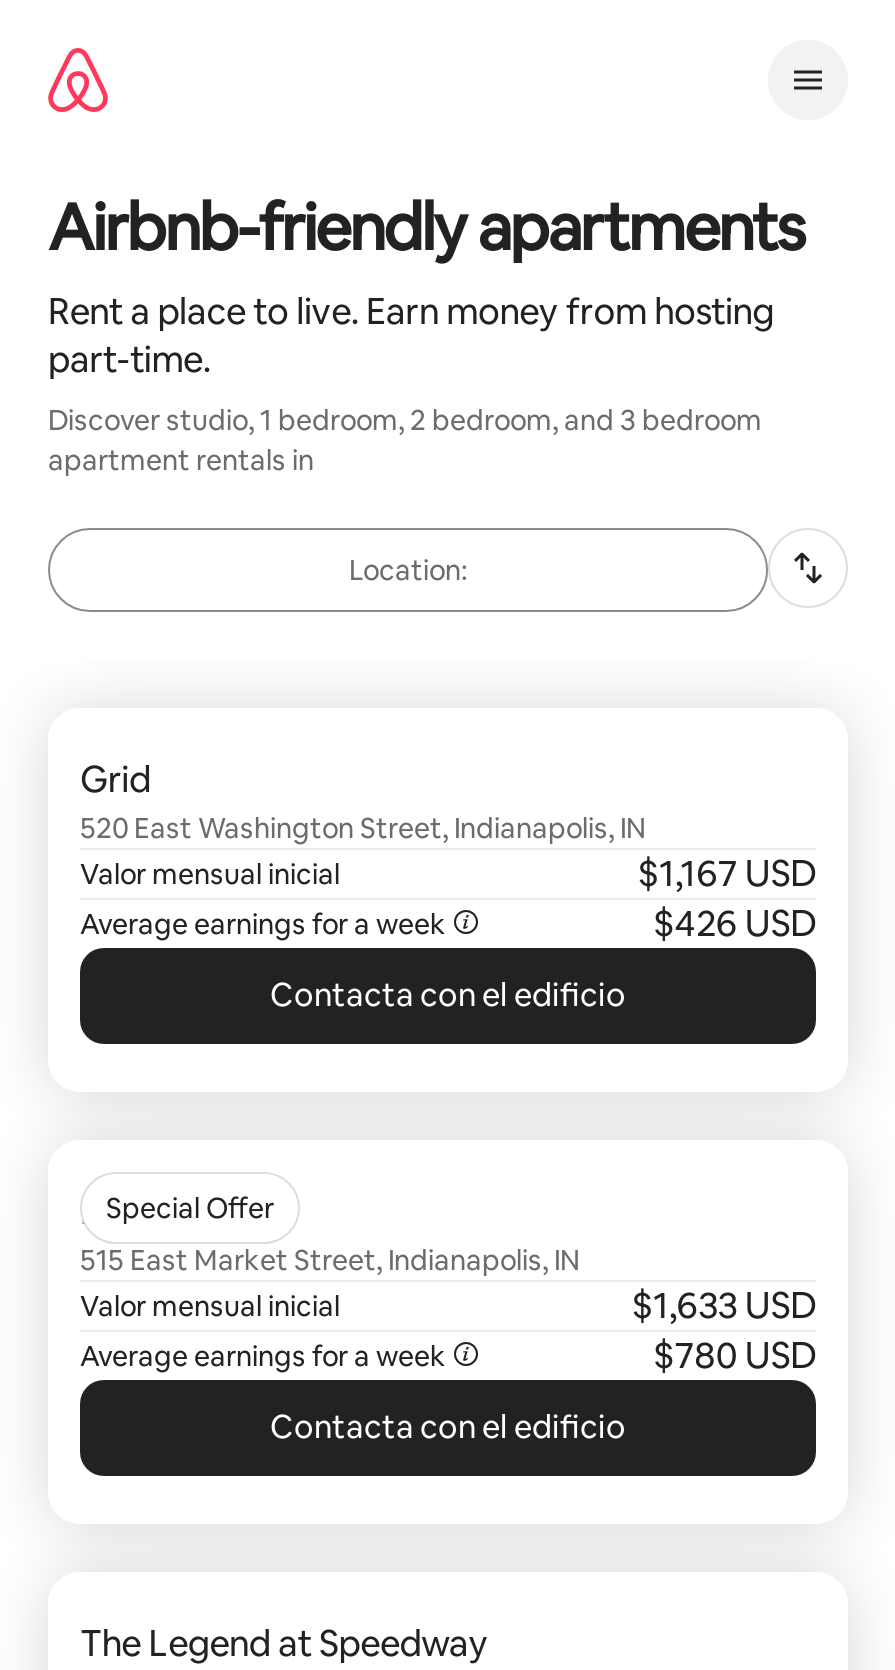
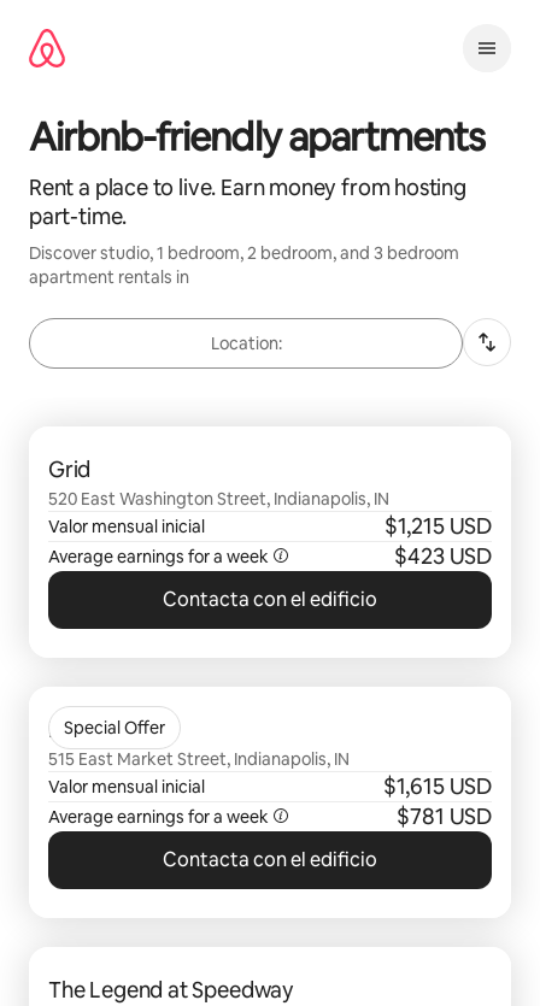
- $1,167 USD
+ $1,215 USD

- $426 USD
+ $423 USD

- $1,633 USD
+ $1,615 USD

- $780 USD
+ $781 USD
